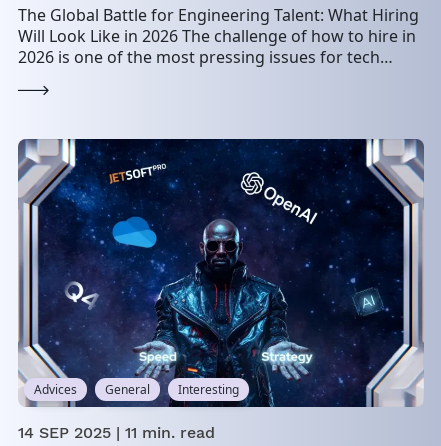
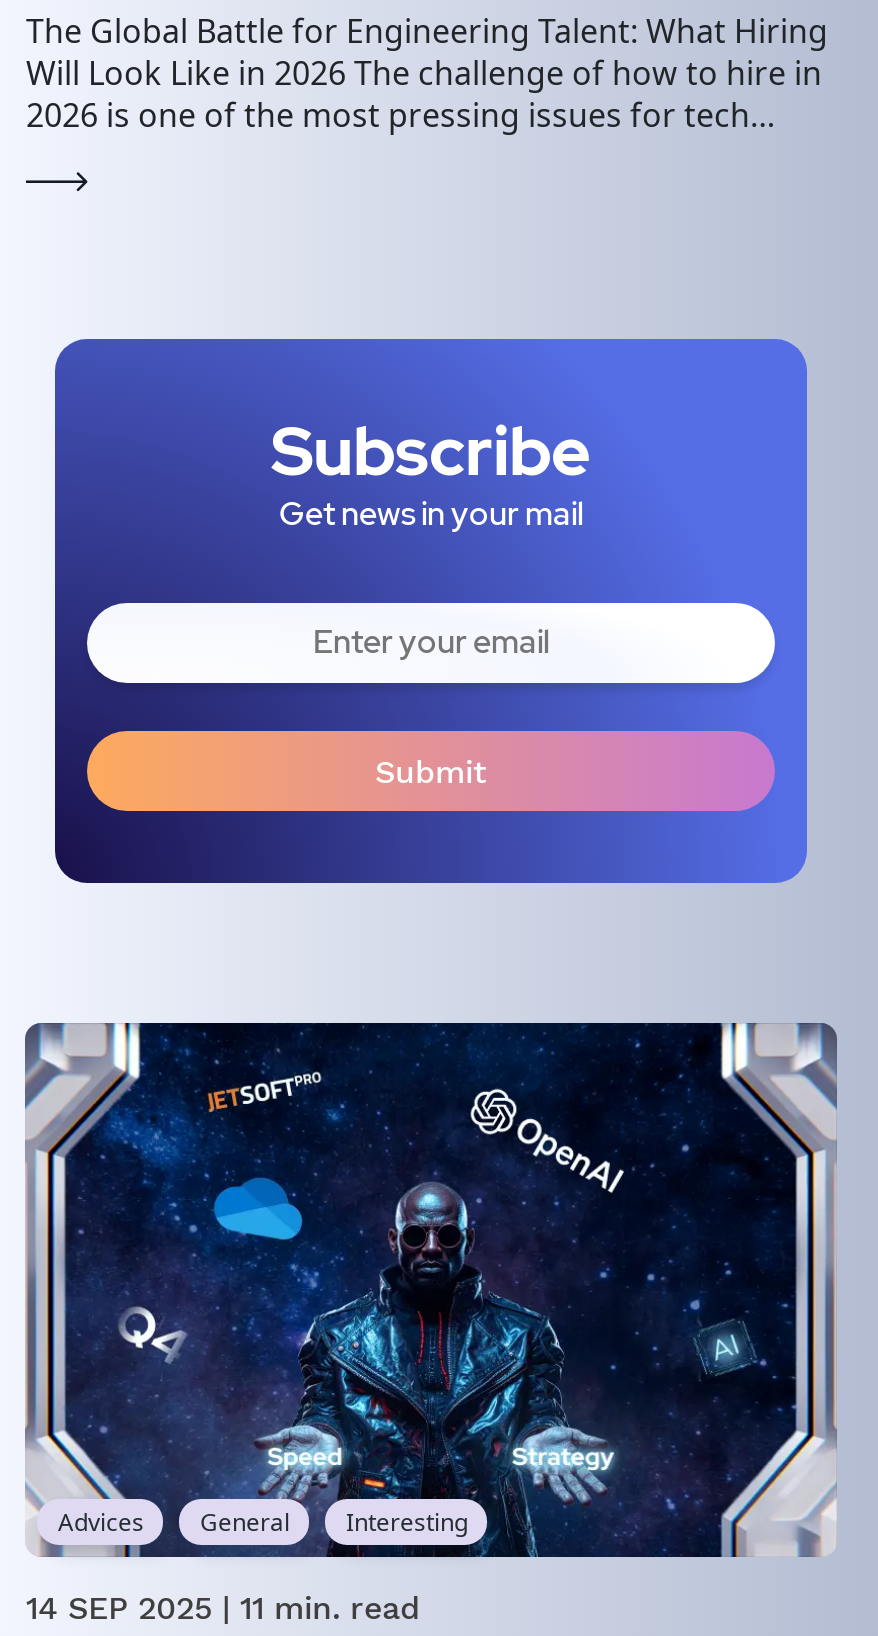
+ [image]
+ Subscribe
+ Get news in your mail
